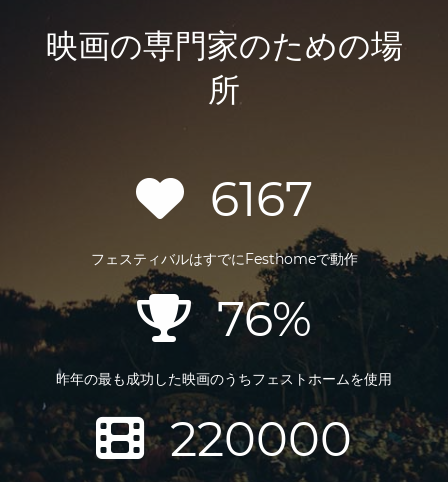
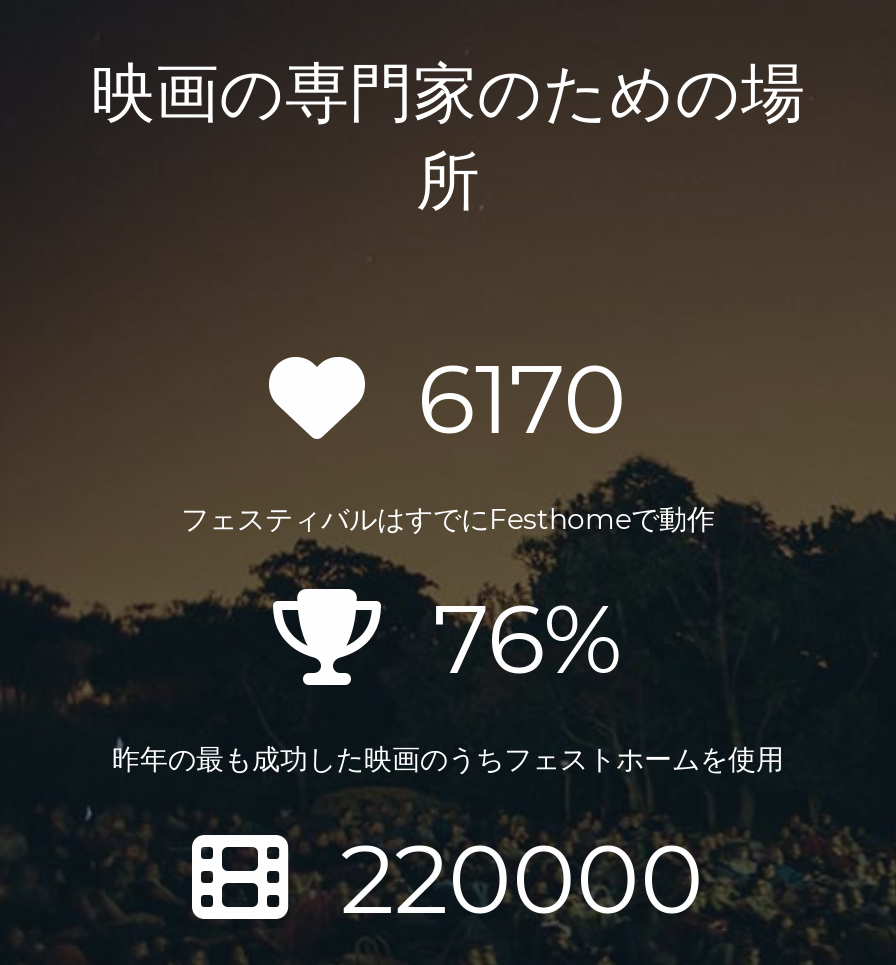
- 6167
+ 6170
